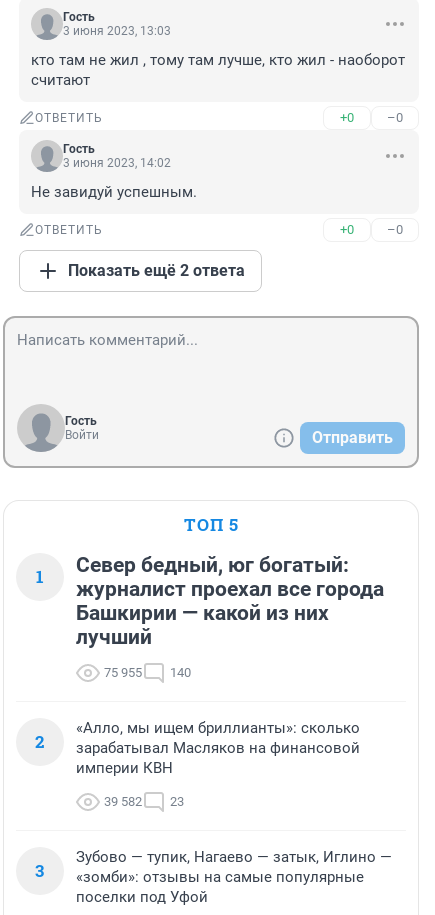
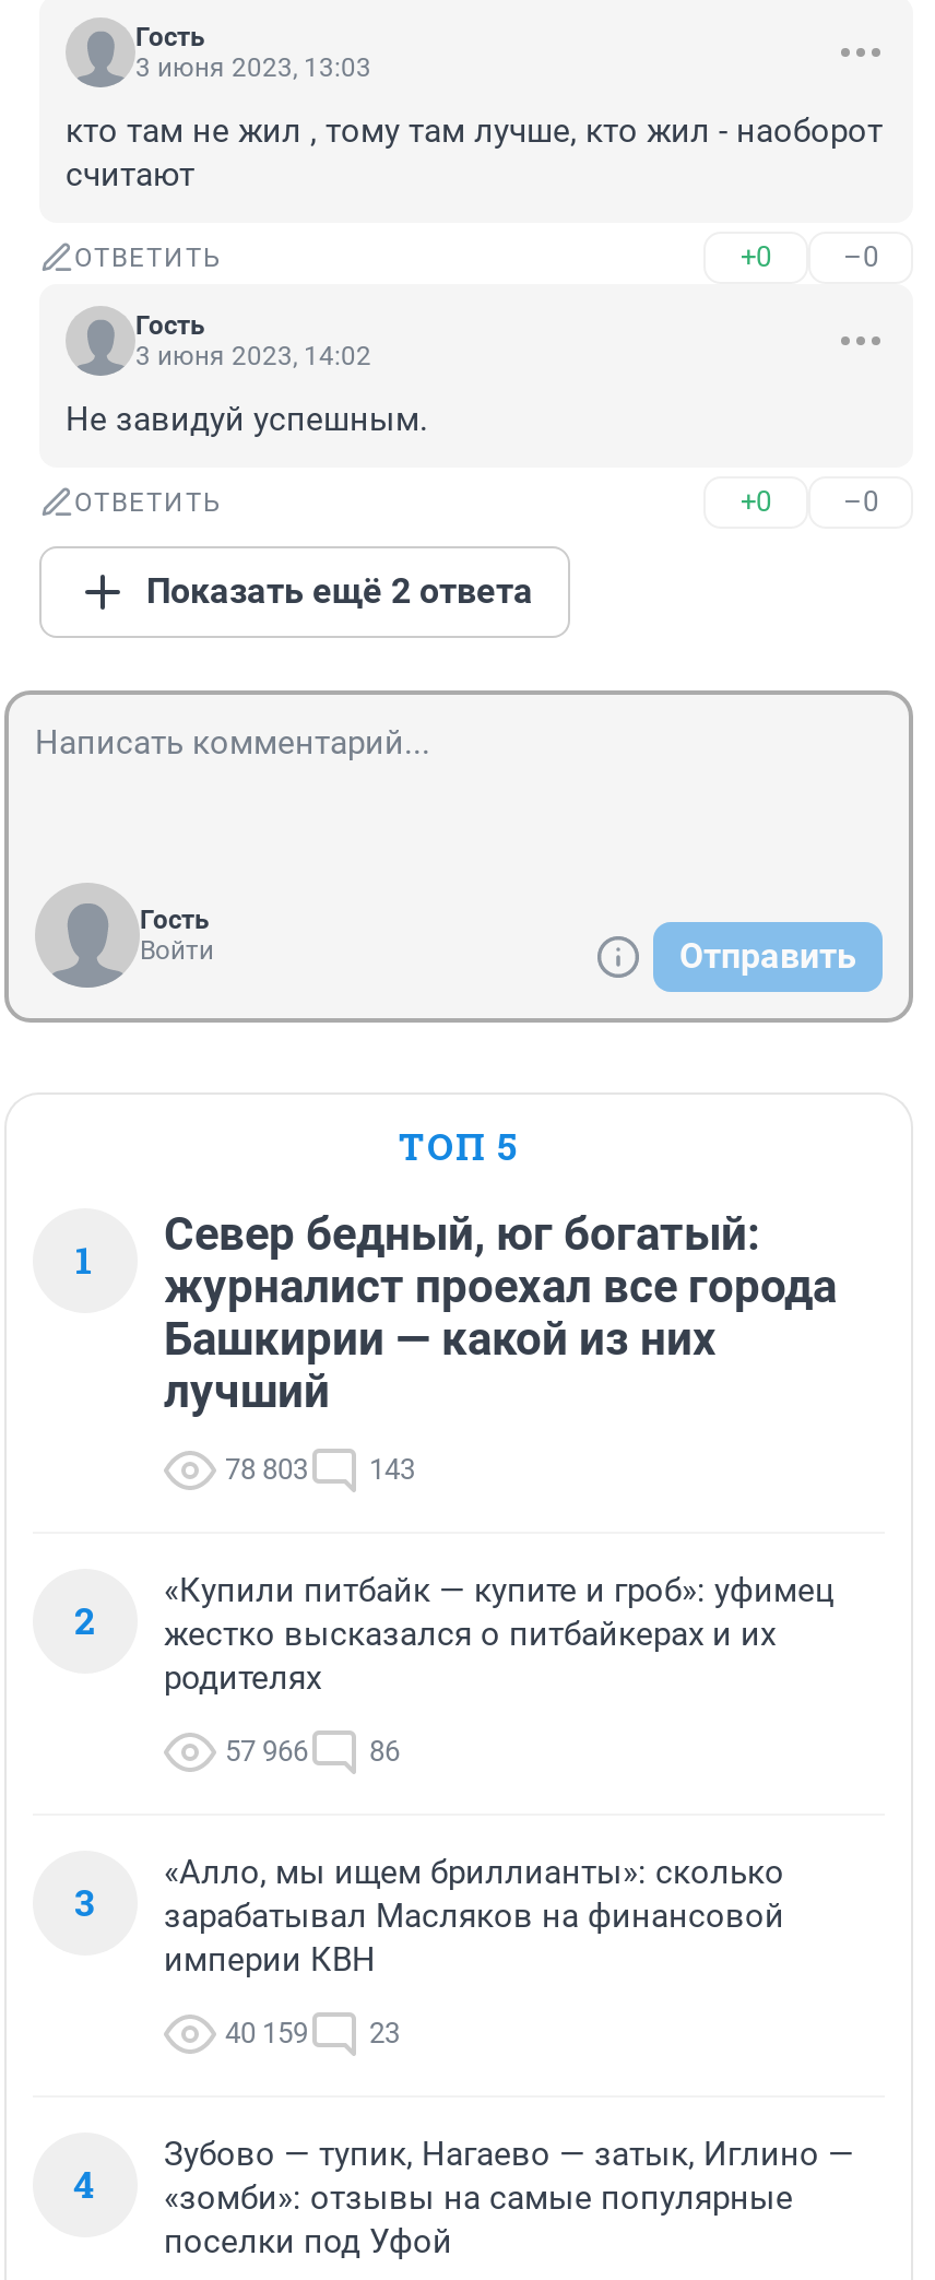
+ «Купили питбайк — купите и гроб»: уфимец
+ жестко высказался о питбайкерах и их
+ родителях
+ 57 966
+ 86
+ 3

- 75 955
+ 78 803

- 140
+ 143

- 39 582 23
+ 40 159 23

- 3 «зомби»: отзывы на самые популярные
+ 4 «зомби»: отзывы на самые популярные
